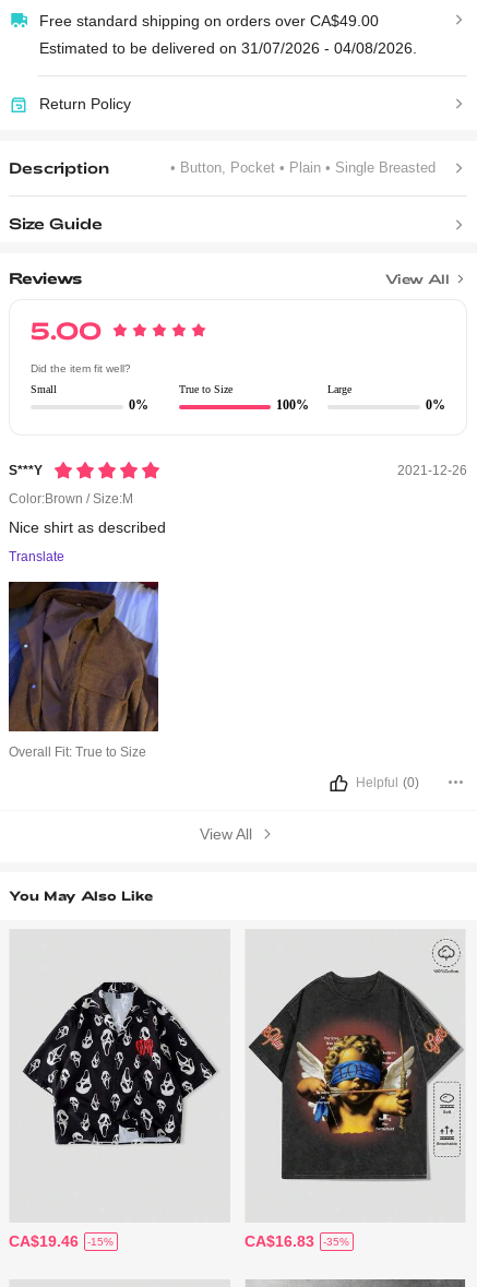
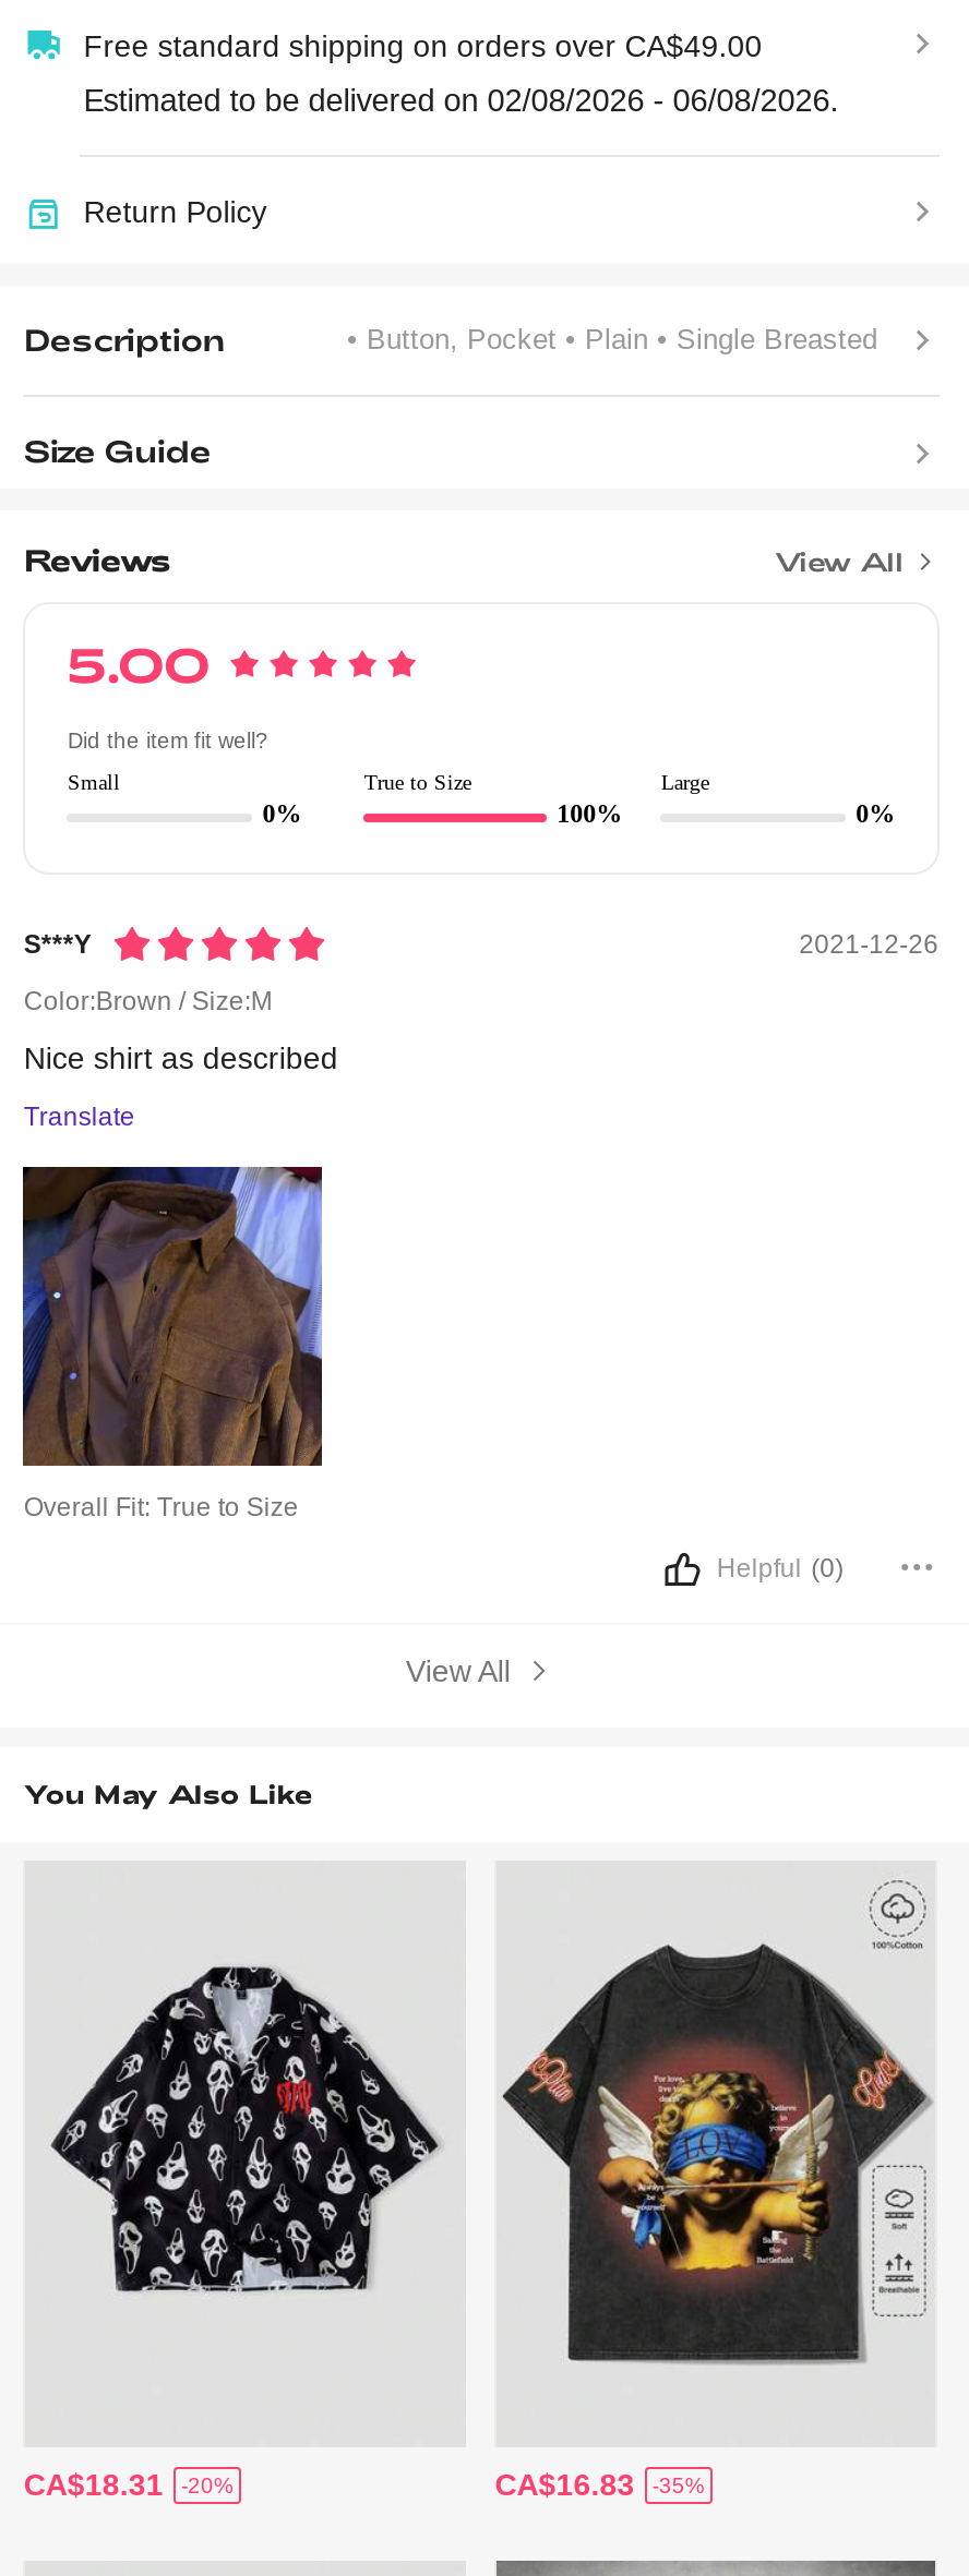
- Estimated to be delivered on 31/07/2026 - 04/08/2026.
+ Estimated to be delivered on 02/08/2026 - 06/08/2026.

- CA$19.46
- -15%
+ CA$18.31
+ -20%
